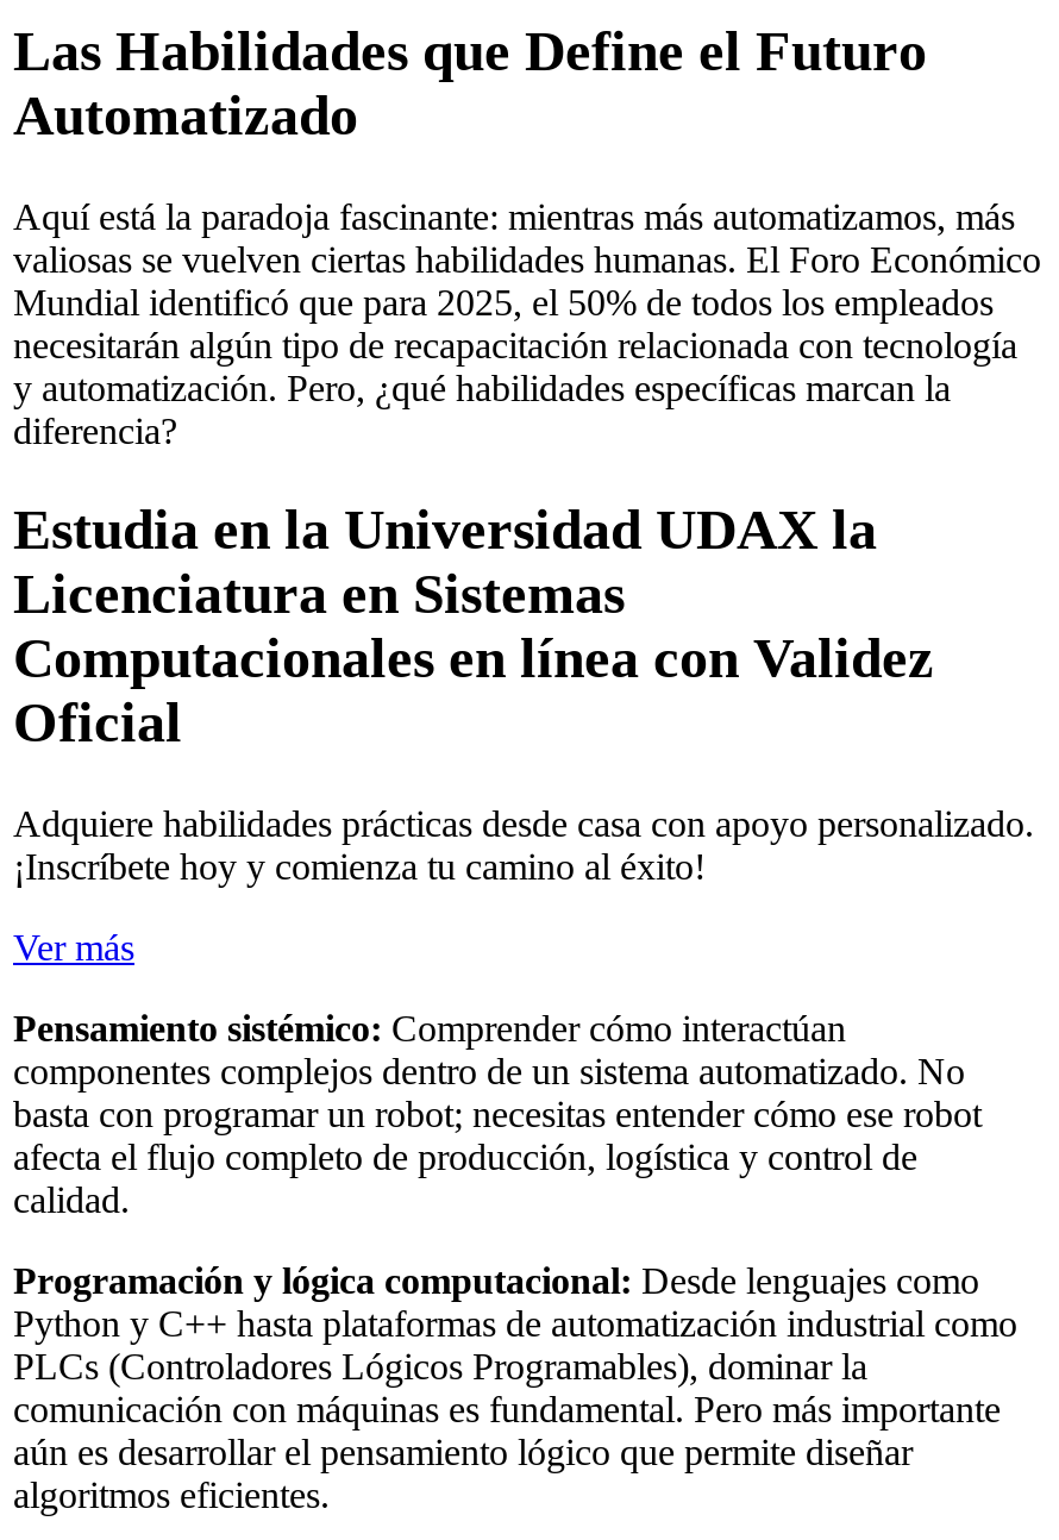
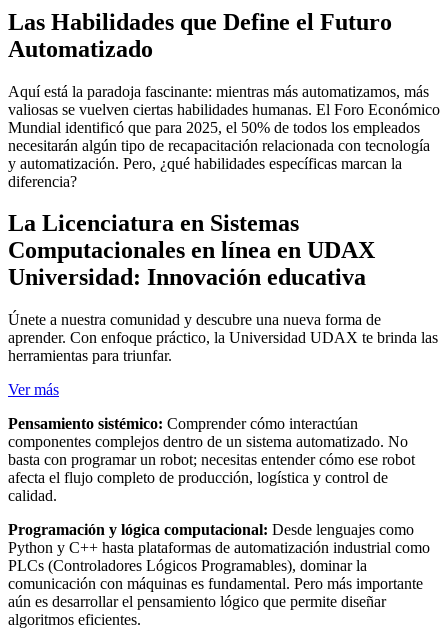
- Estudia en la Universidad UDAX la
- Licenciatura en Sistemas
- Computacionales en línea con Validez
- Oficial
+ La Licenciatura en Sistemas
+ Computacionales en línea en UDAX
+ Universidad: Innovación educativa

- Adquiere habilidades prácticas desde casa con apoyo personalizado.
- ¡Inscríbete hoy y comienza tu camino al éxito!
+ Únete a nuestra comunidad y descubre una nueva forma de
+ aprender. Con enfoque práctico, la Universidad UDAX te brinda las
+ herramientas para triunfar.
